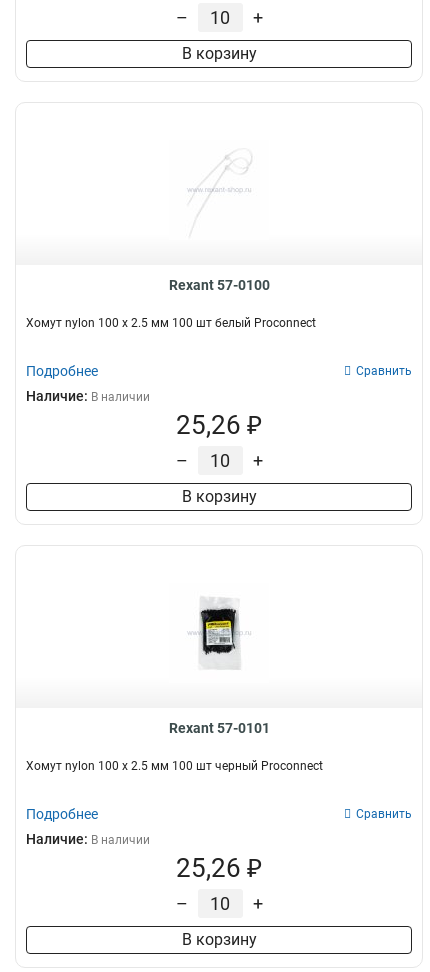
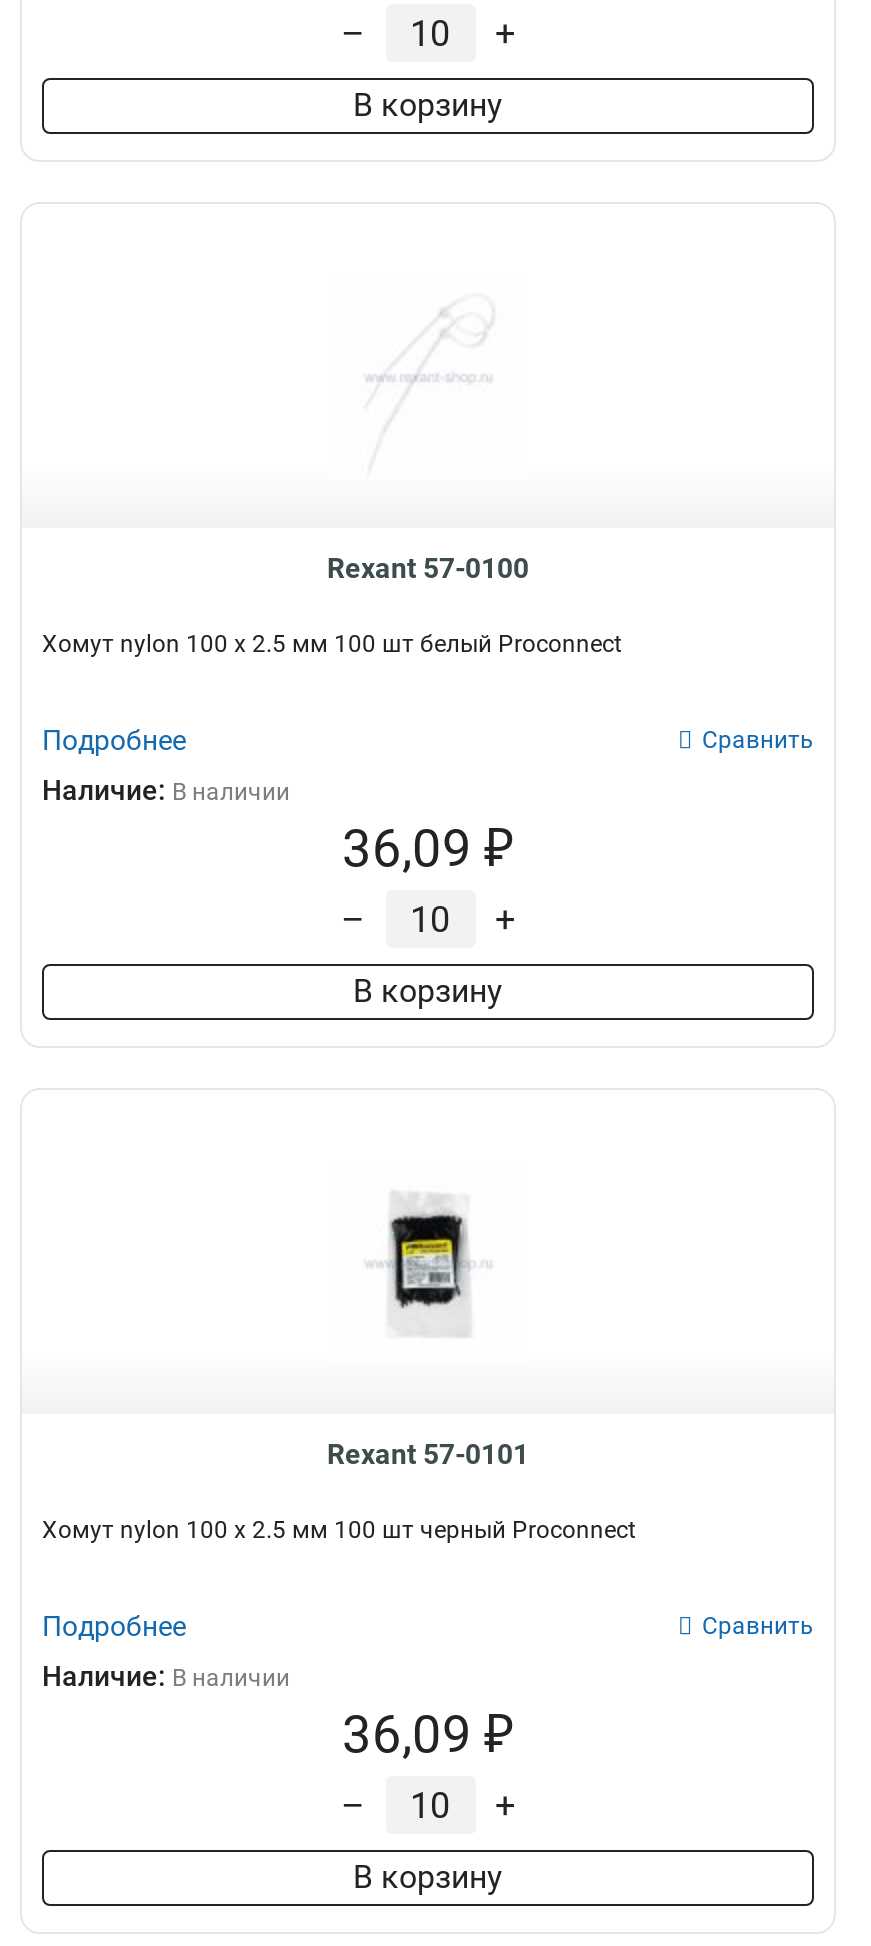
- 25,26 ₽
+ 36,09 ₽

- 25,26 ₽
+ 36,09 ₽
